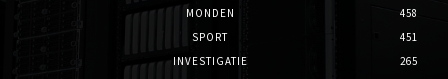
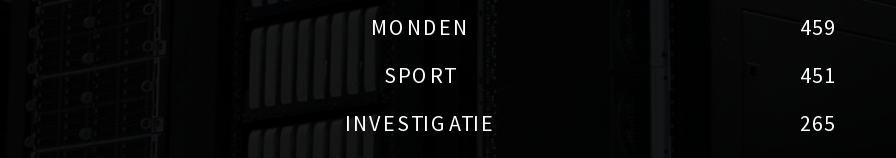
- 458
+ 459
